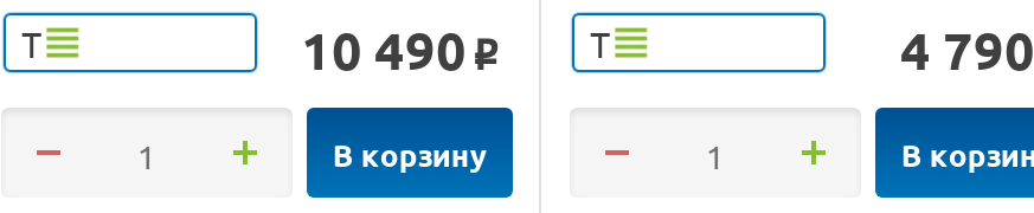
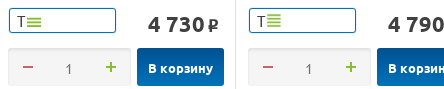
- 10 490o
+ 4 730o
